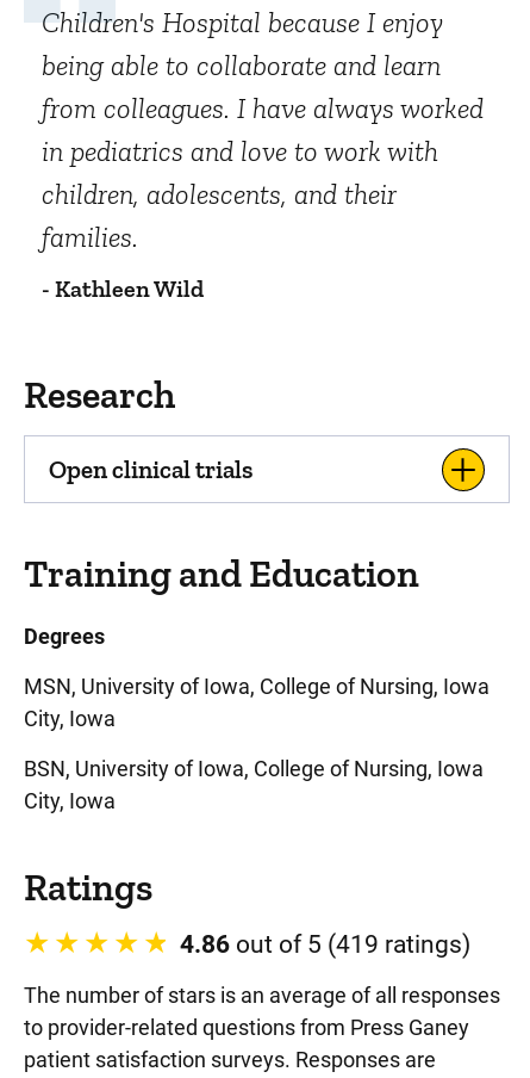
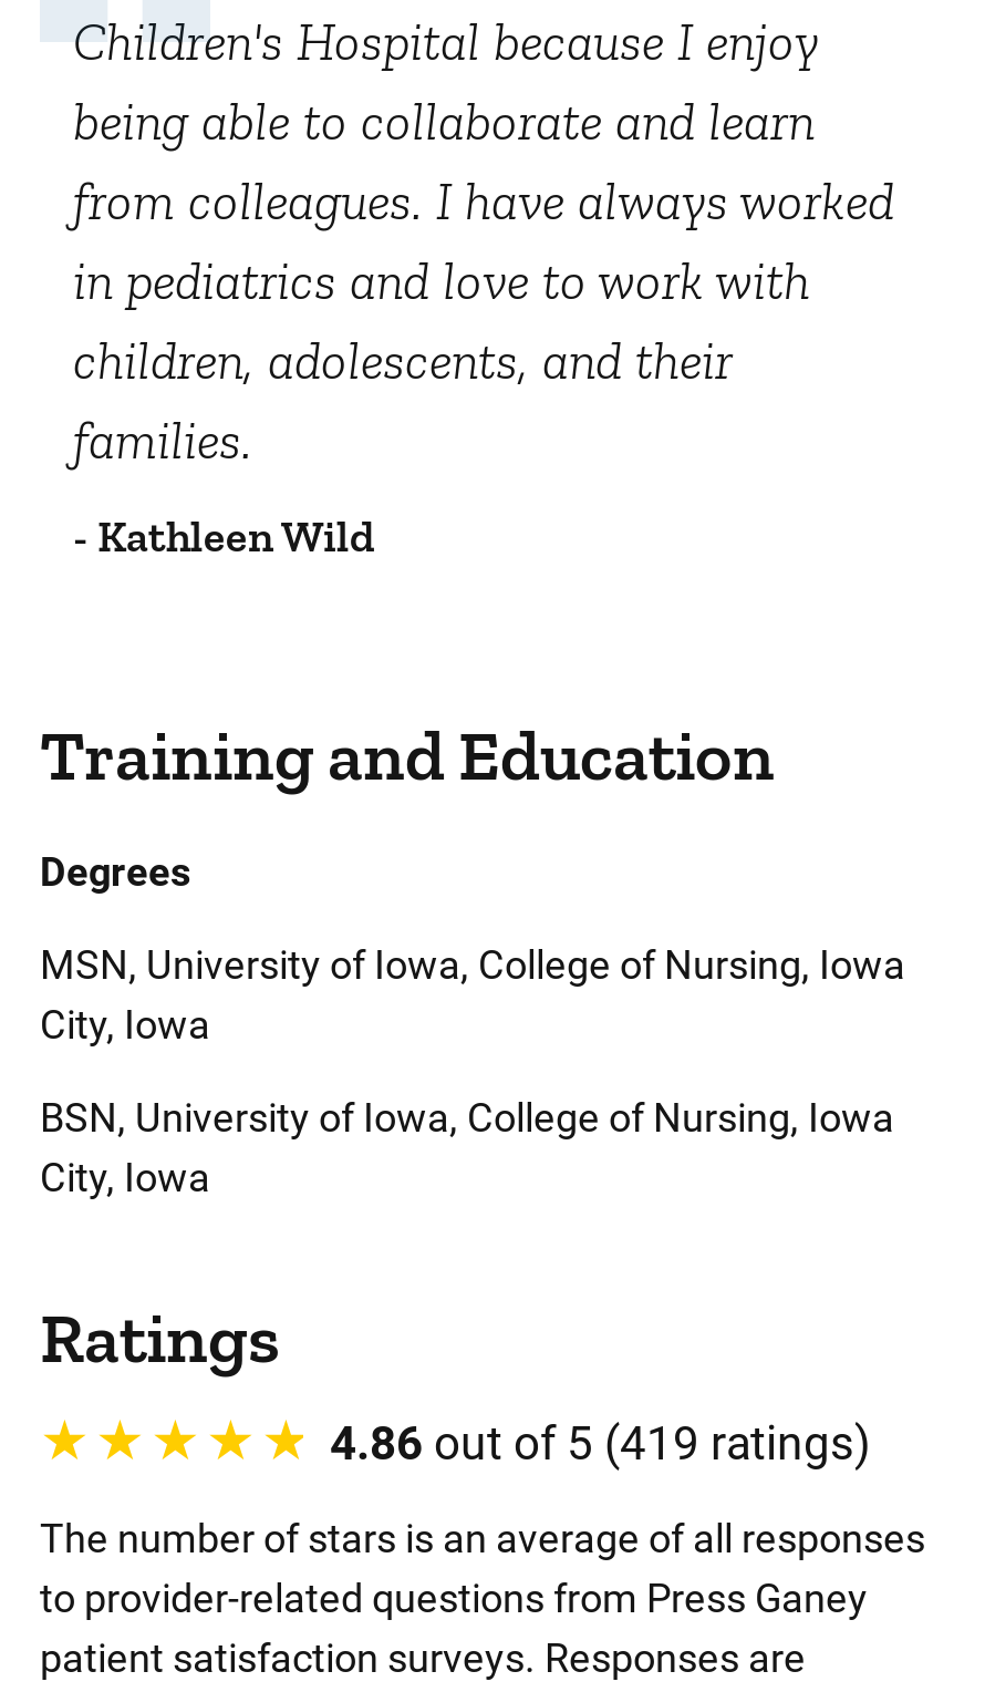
- Research
- Open clinical trials
